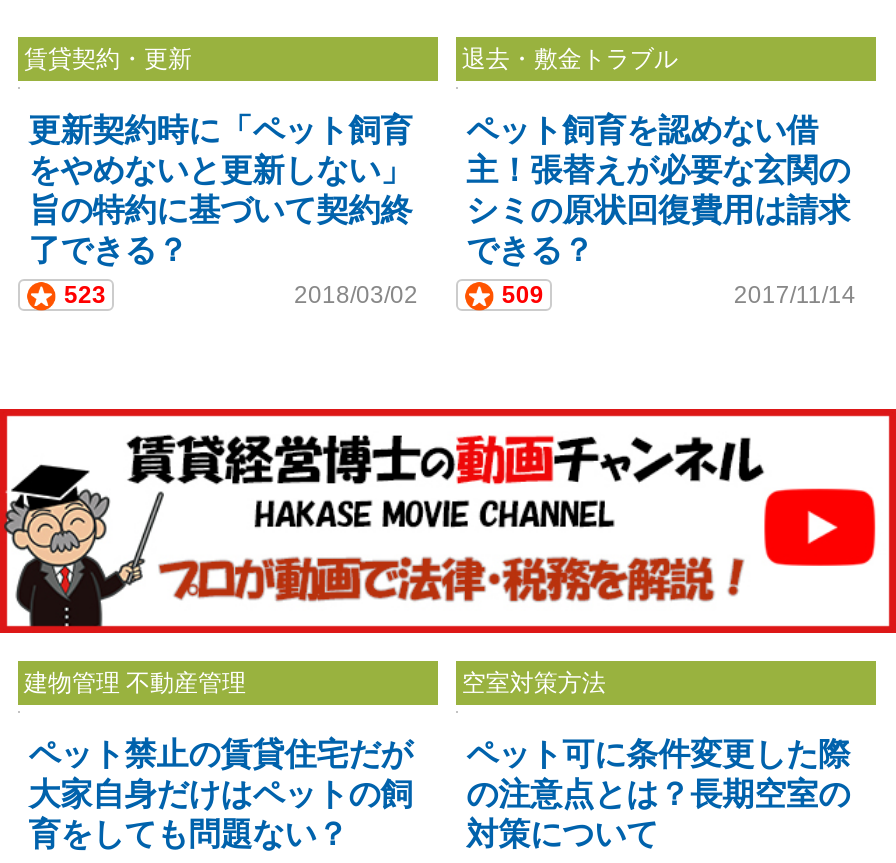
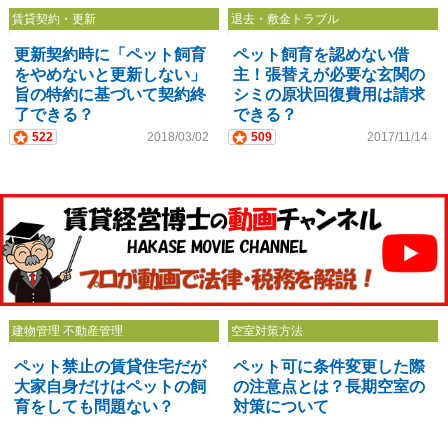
- 523
+ 522
